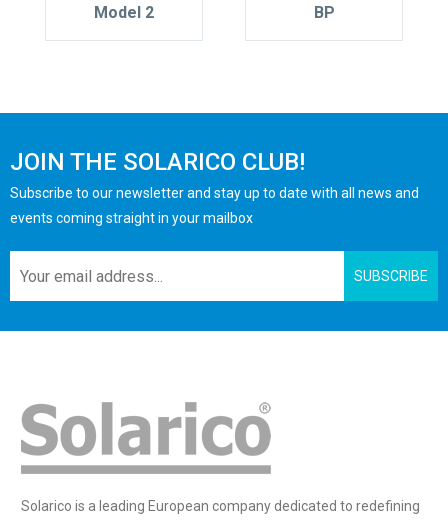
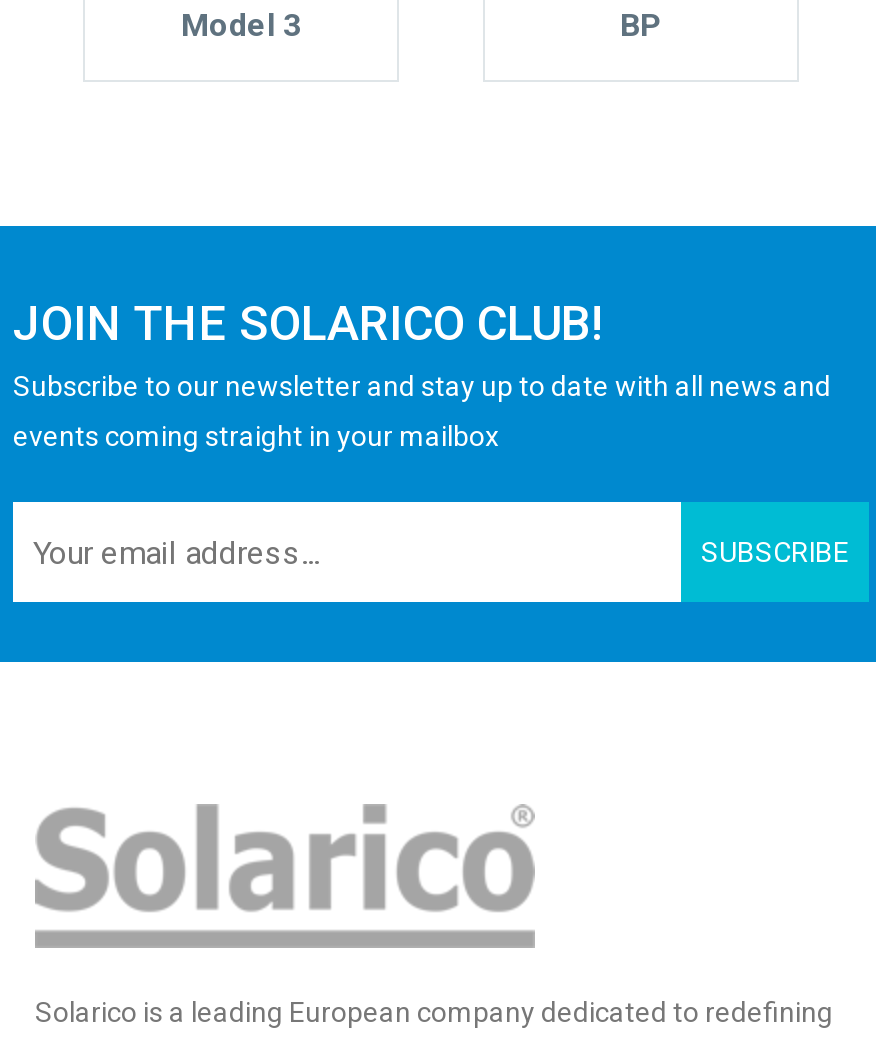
- Model 2
+ Model 3
